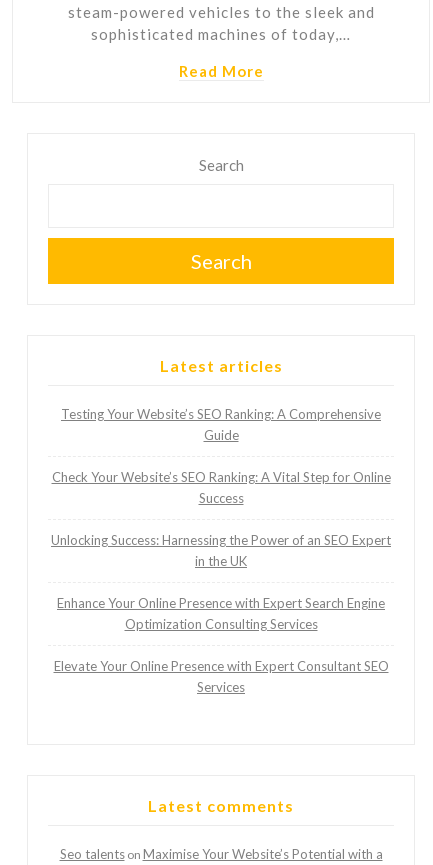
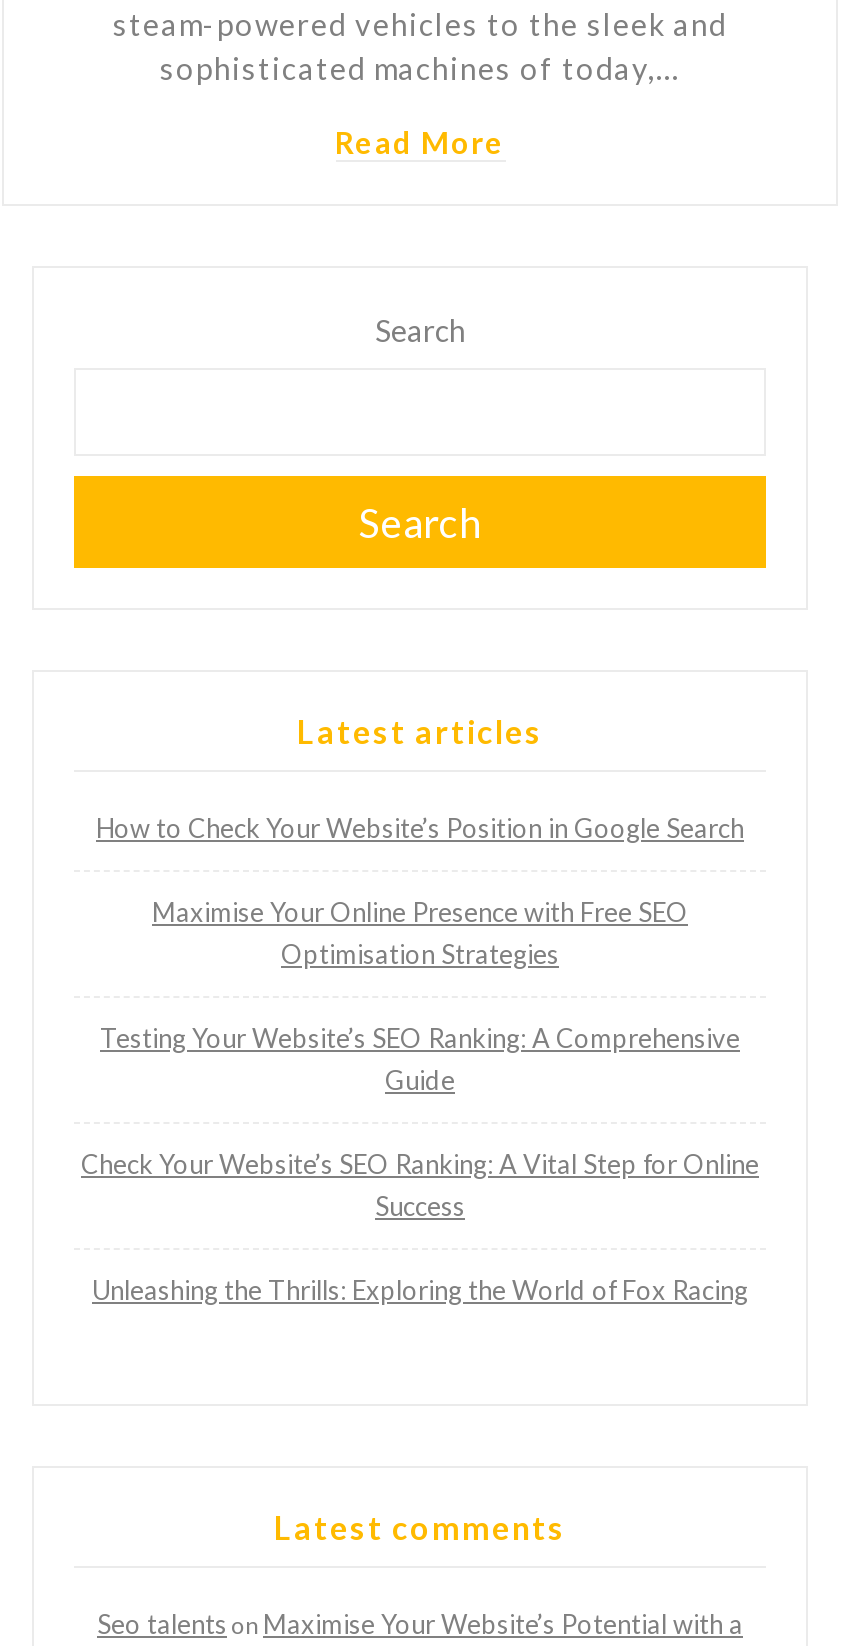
+ How to Check Your Website’s Position in Google Search
+ Maximise Your Online Presence with Free SEO
+ Optimisation Strategies

moved down: Testing Your Website’s SEO Ranking: A Comprehensive | Guide | Check Your Website’s SEO Ranking: A Vital Step for Online | Success

- Unlocking Success: Harnessing the Power of an SEO Expert
- in the UK
- Enhance Your Online Presence with Expert Search Engine
- Optimization Consulting Services
- Elevate Your Online Presence with Expert Consultant SEO
- Services
+ Unleashing the Thrills: Exploring the World of Fox Racing
